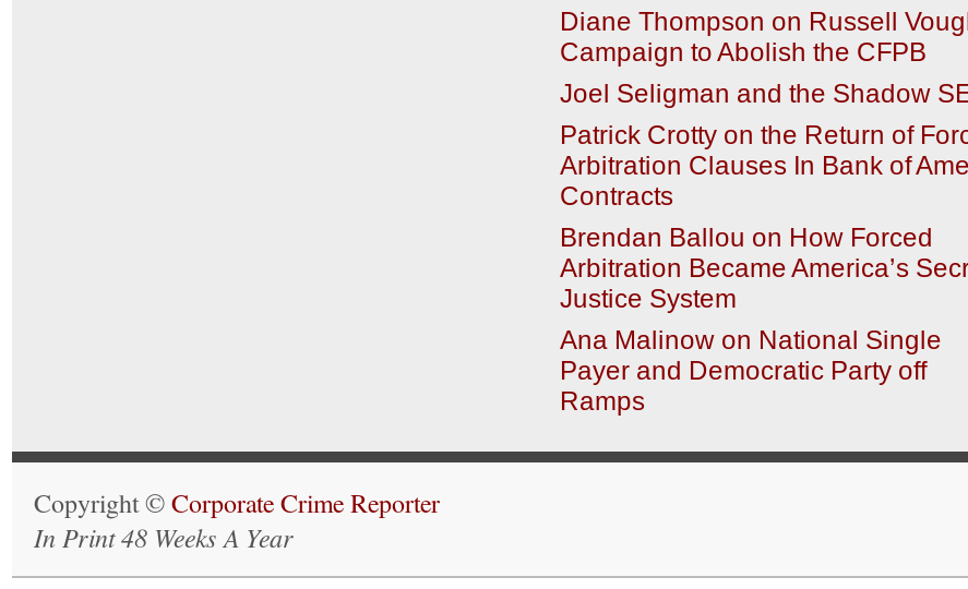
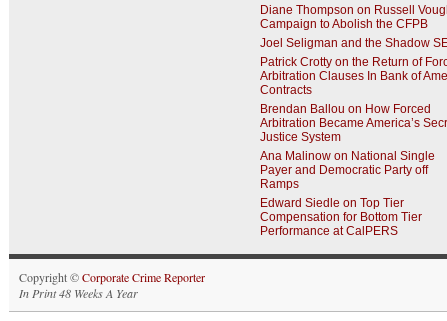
+ Edward Siedle on Top Tier
+ Compensation for Bottom Tier
+ Performance at CalPERS
